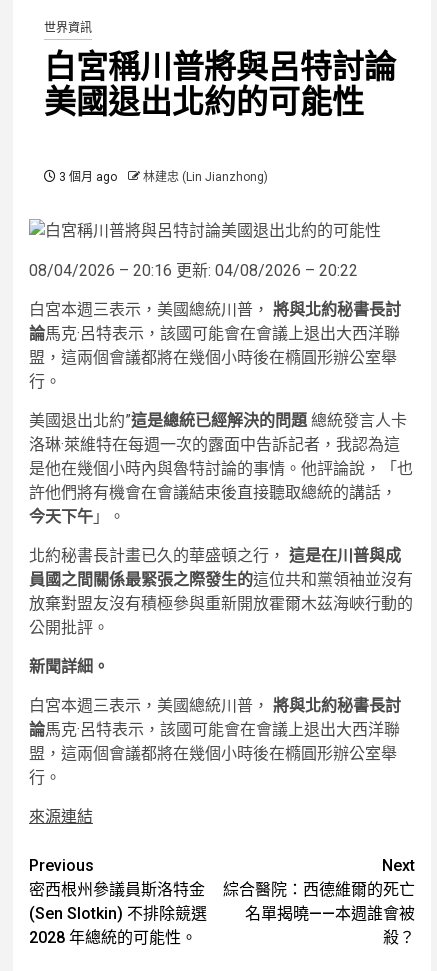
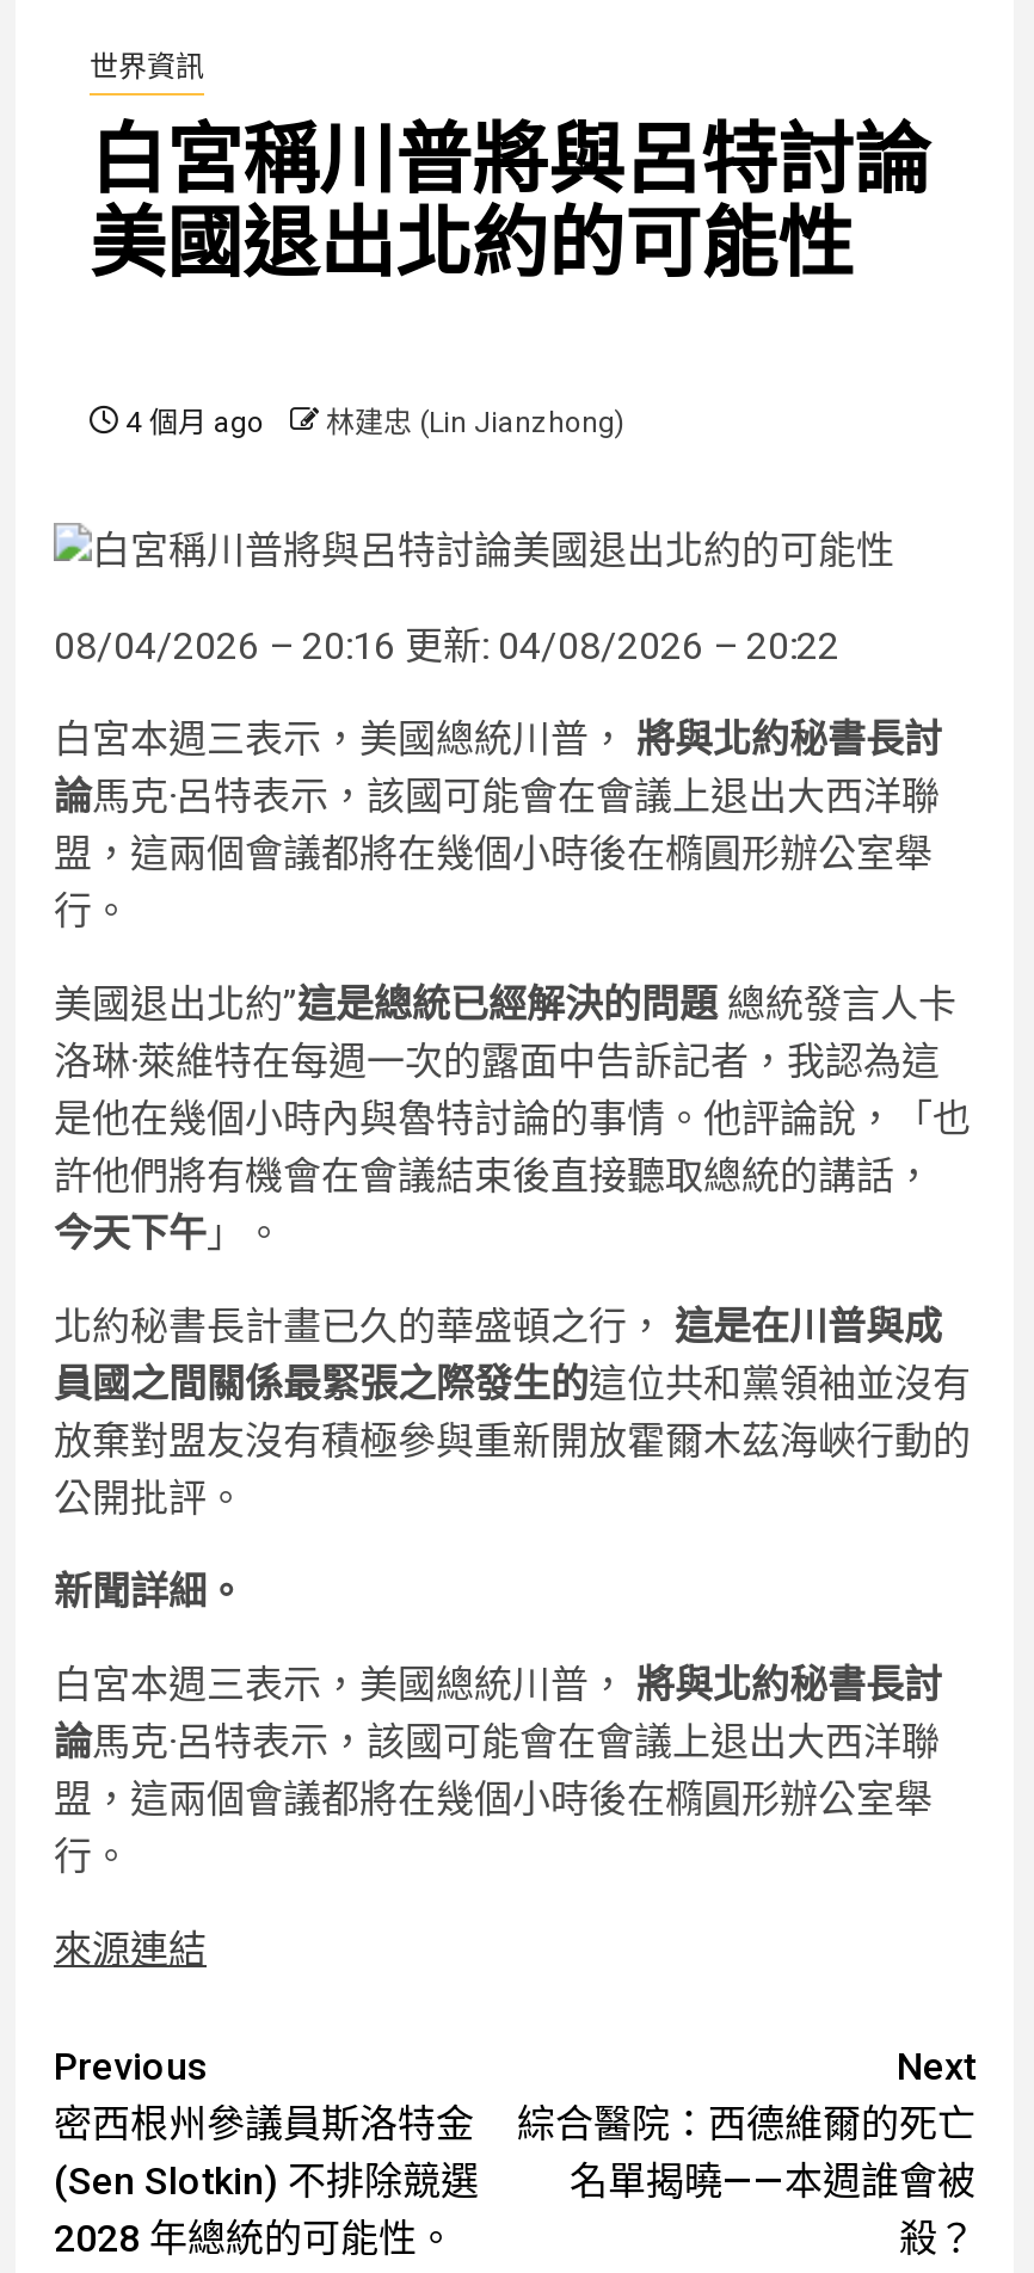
- 3 個月 ago 林建忠 (Lin Jianzhong)
+ 4 個月 ago 林建忠 (Lin Jianzhong)
